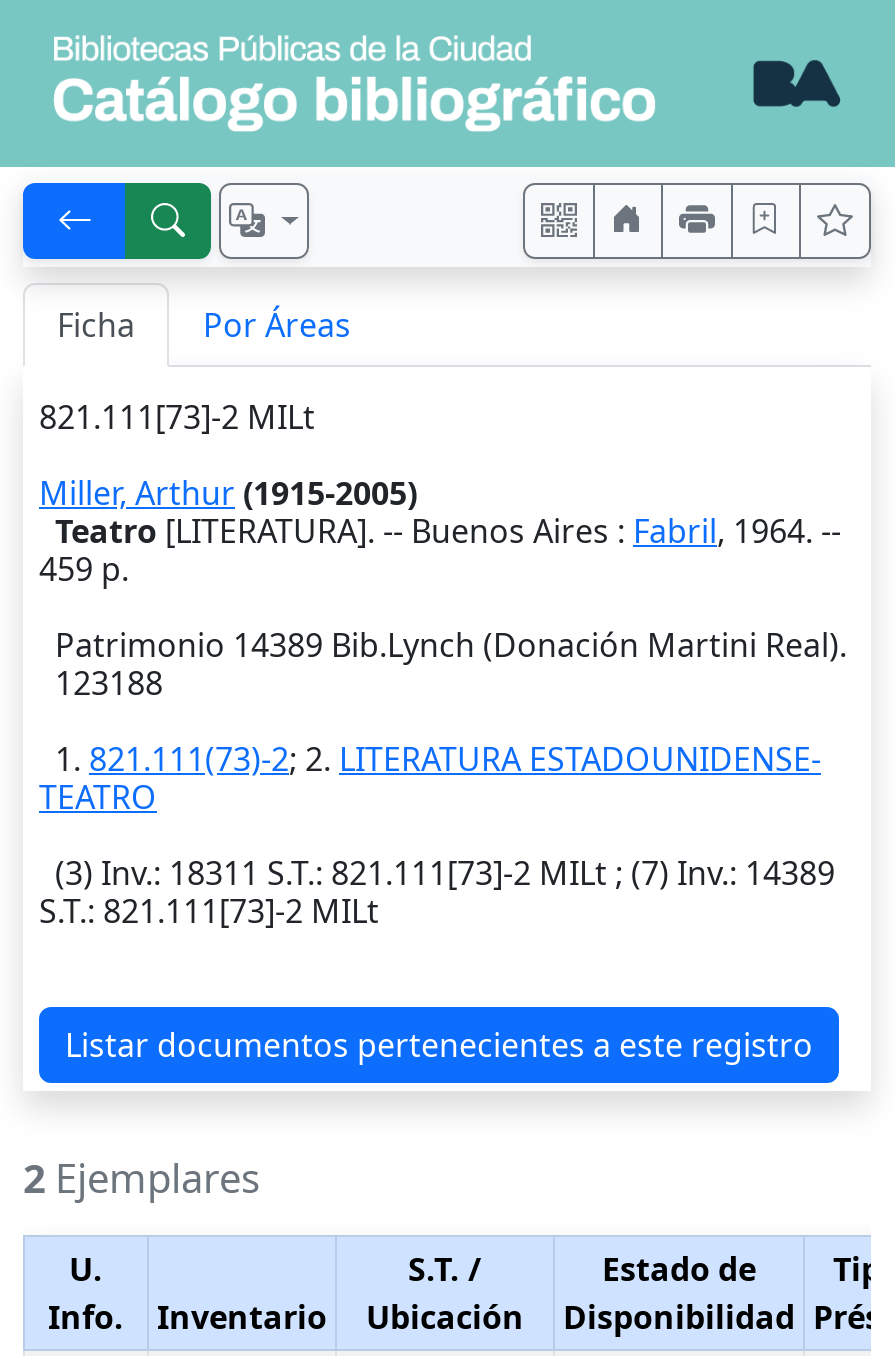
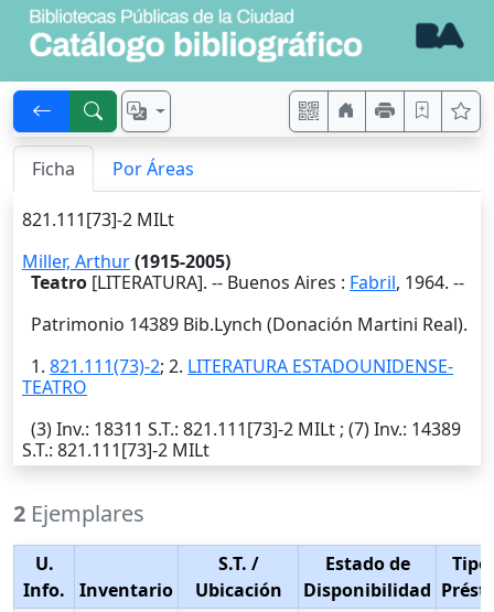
- 459 p.

- 123188

- Listar documentos pertenecientes a este registro
